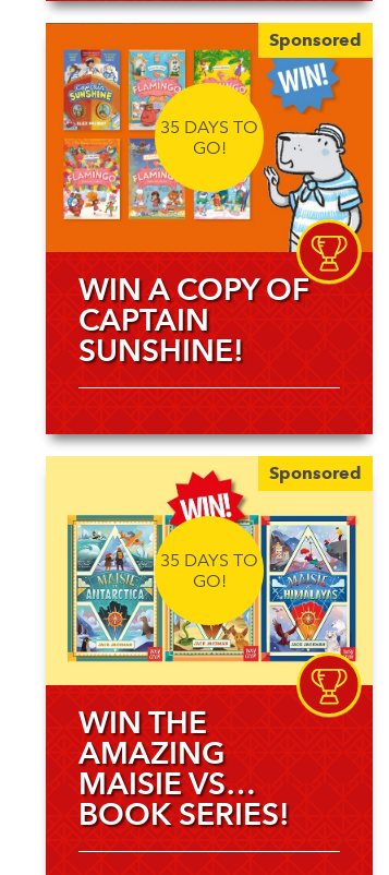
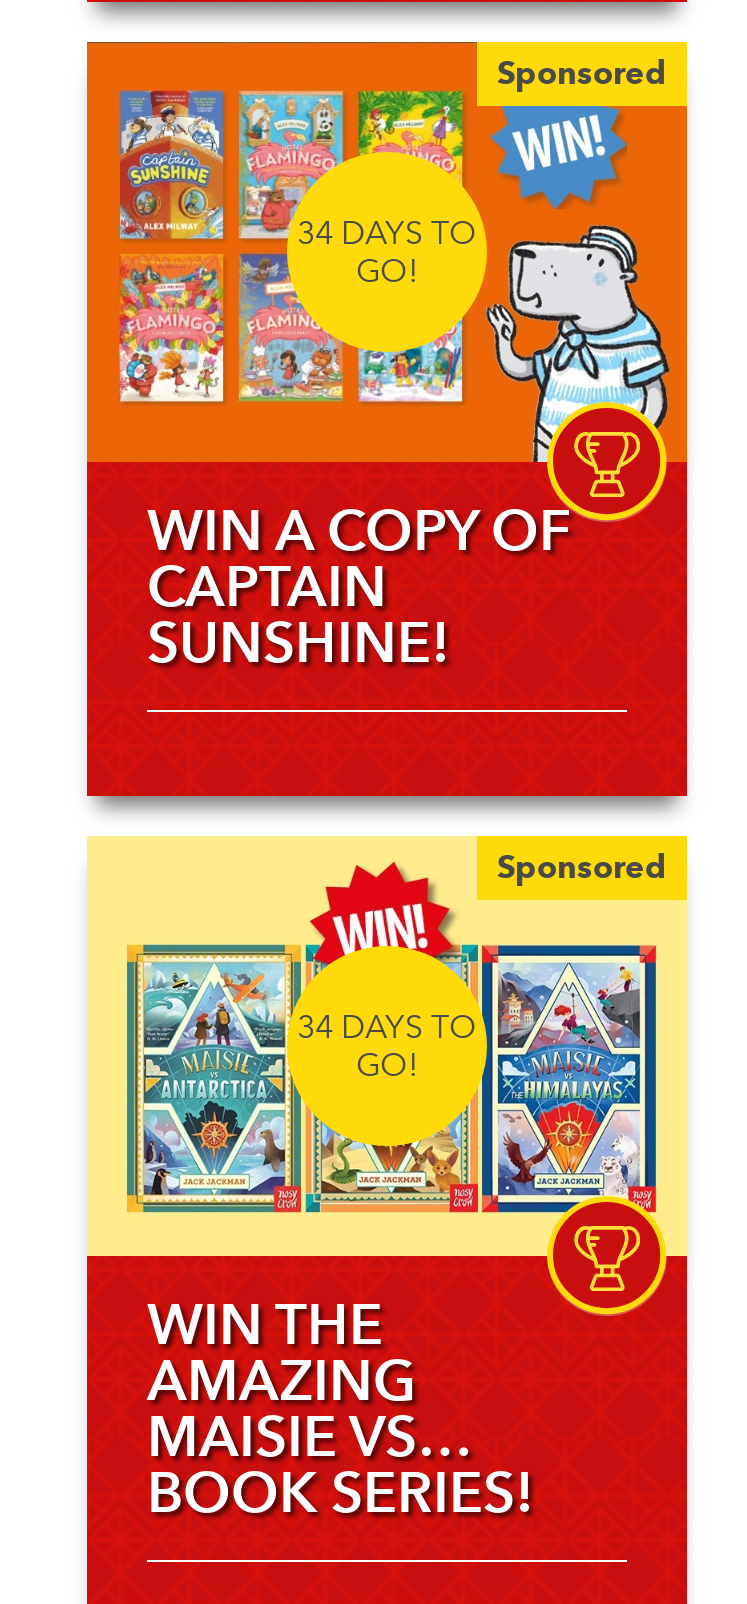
- 35 DAYS TO
+ 34 DAYS TO

- 35 DAYS TO
+ 34 DAYS TO
